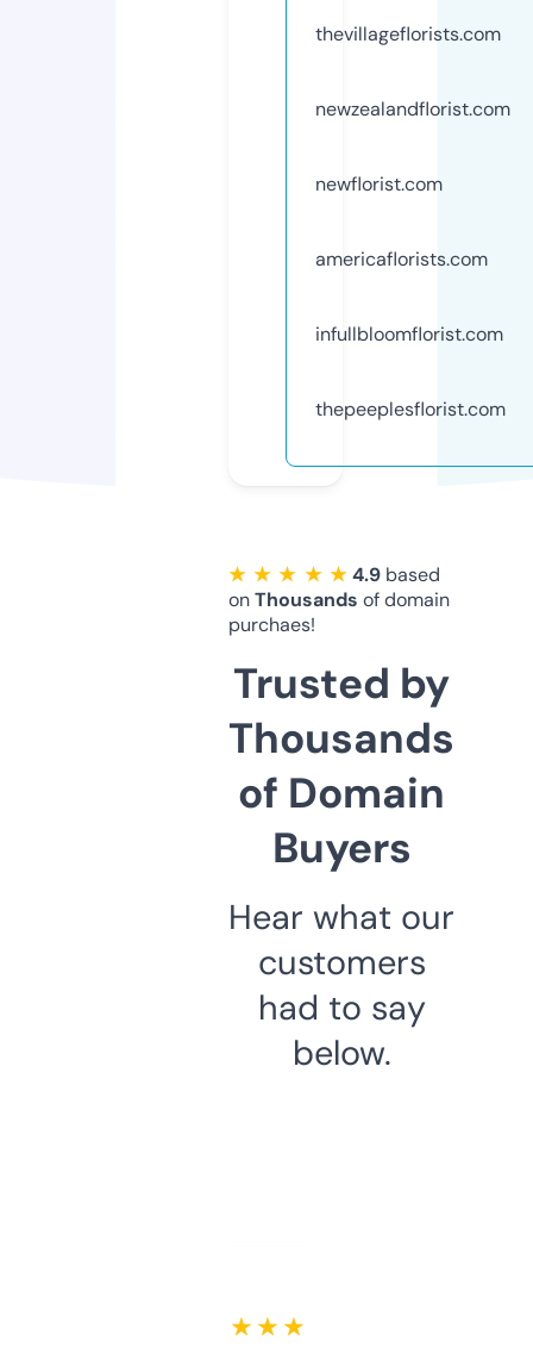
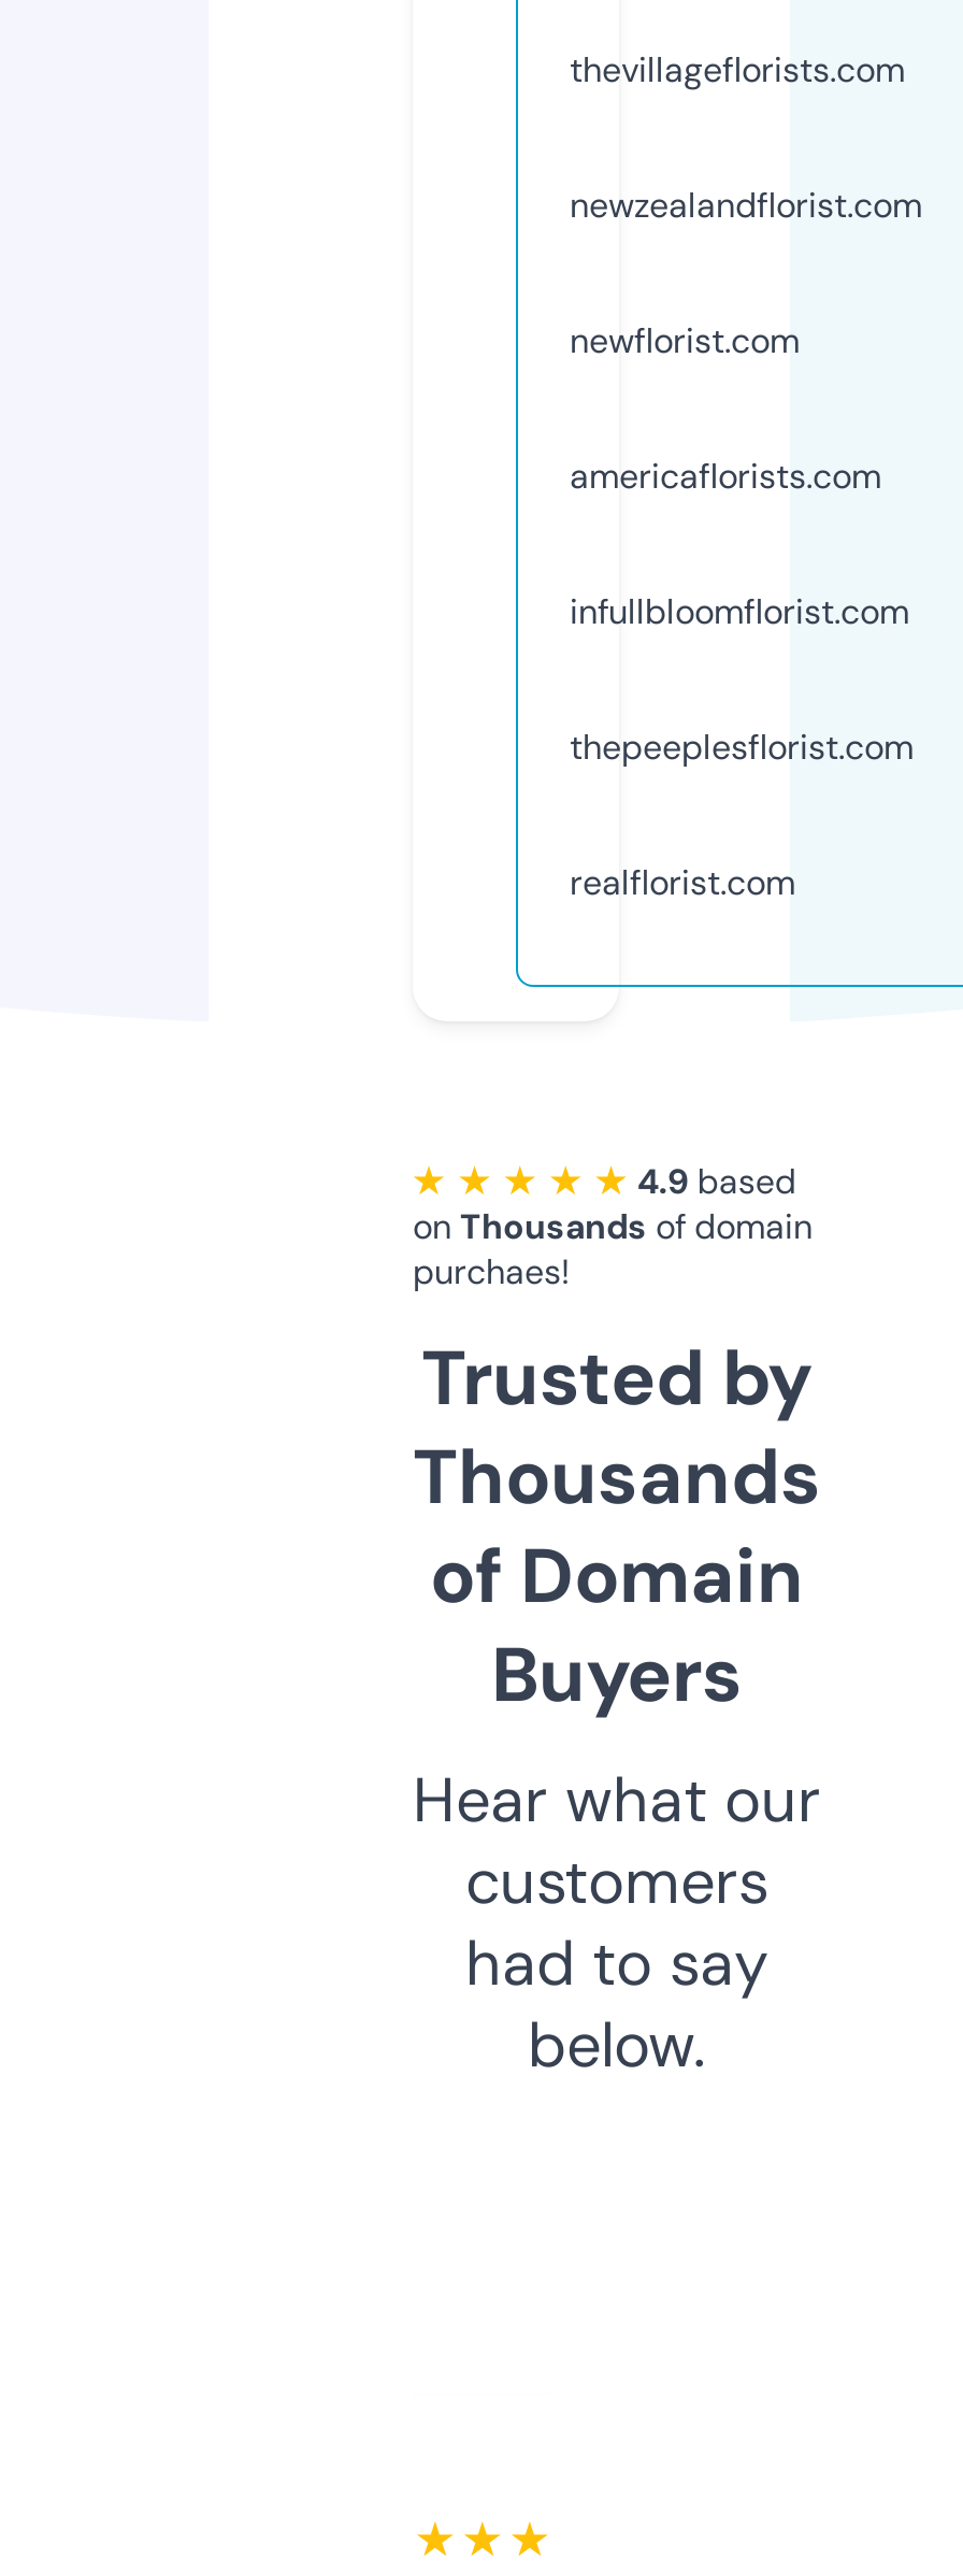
+ realflorist.com
